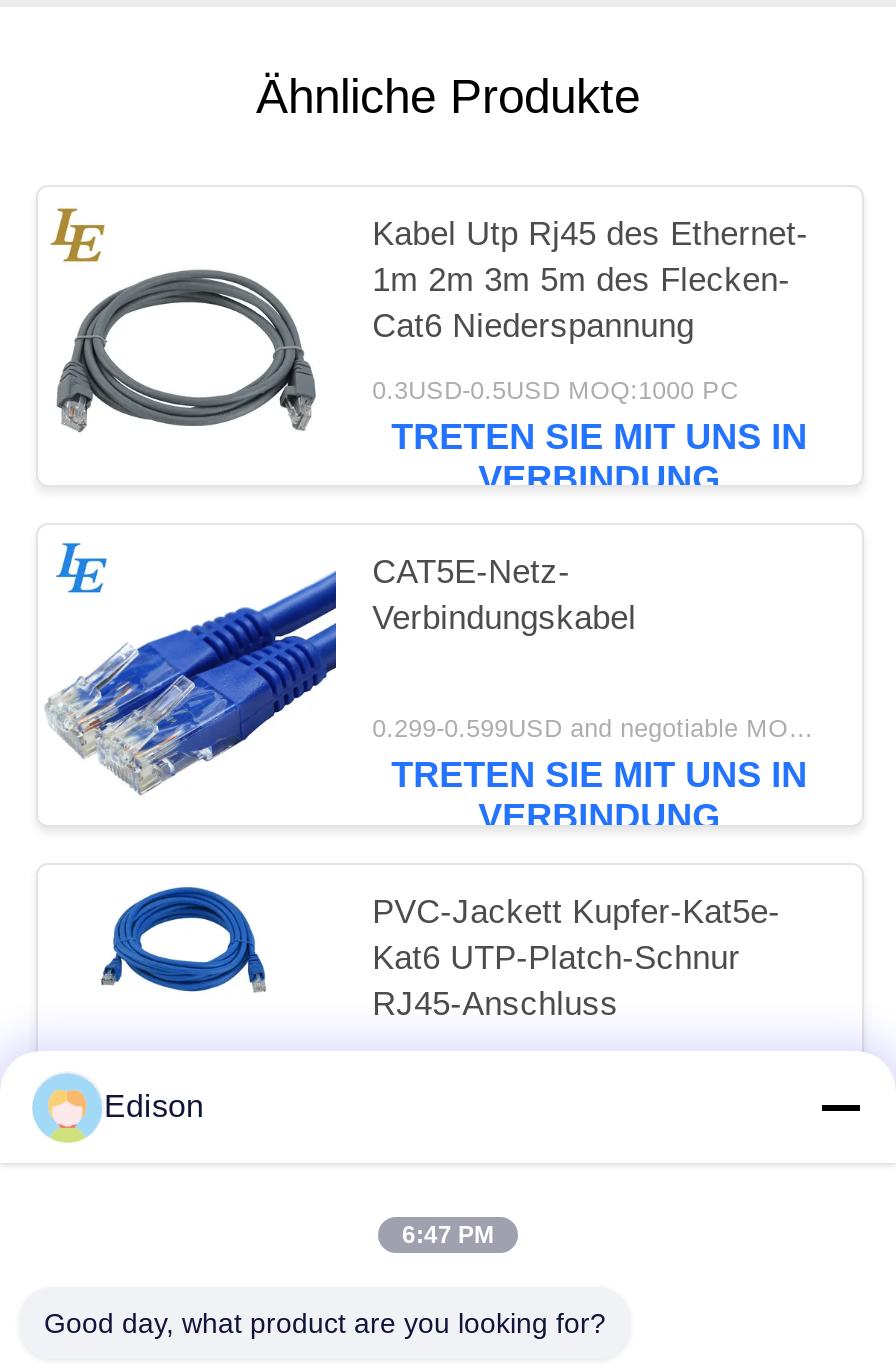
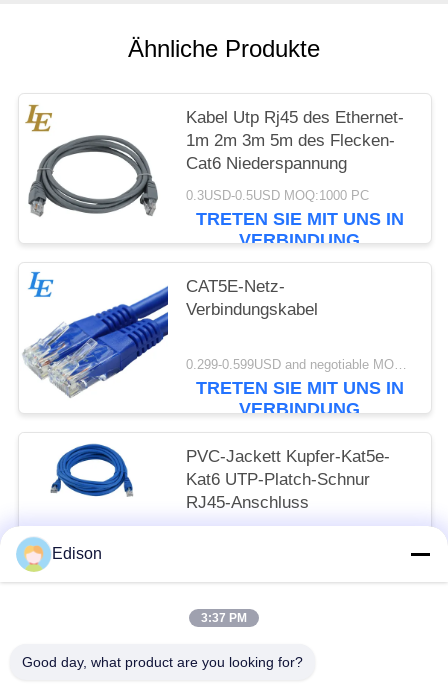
- 6:47 PM
+ 3:37 PM
